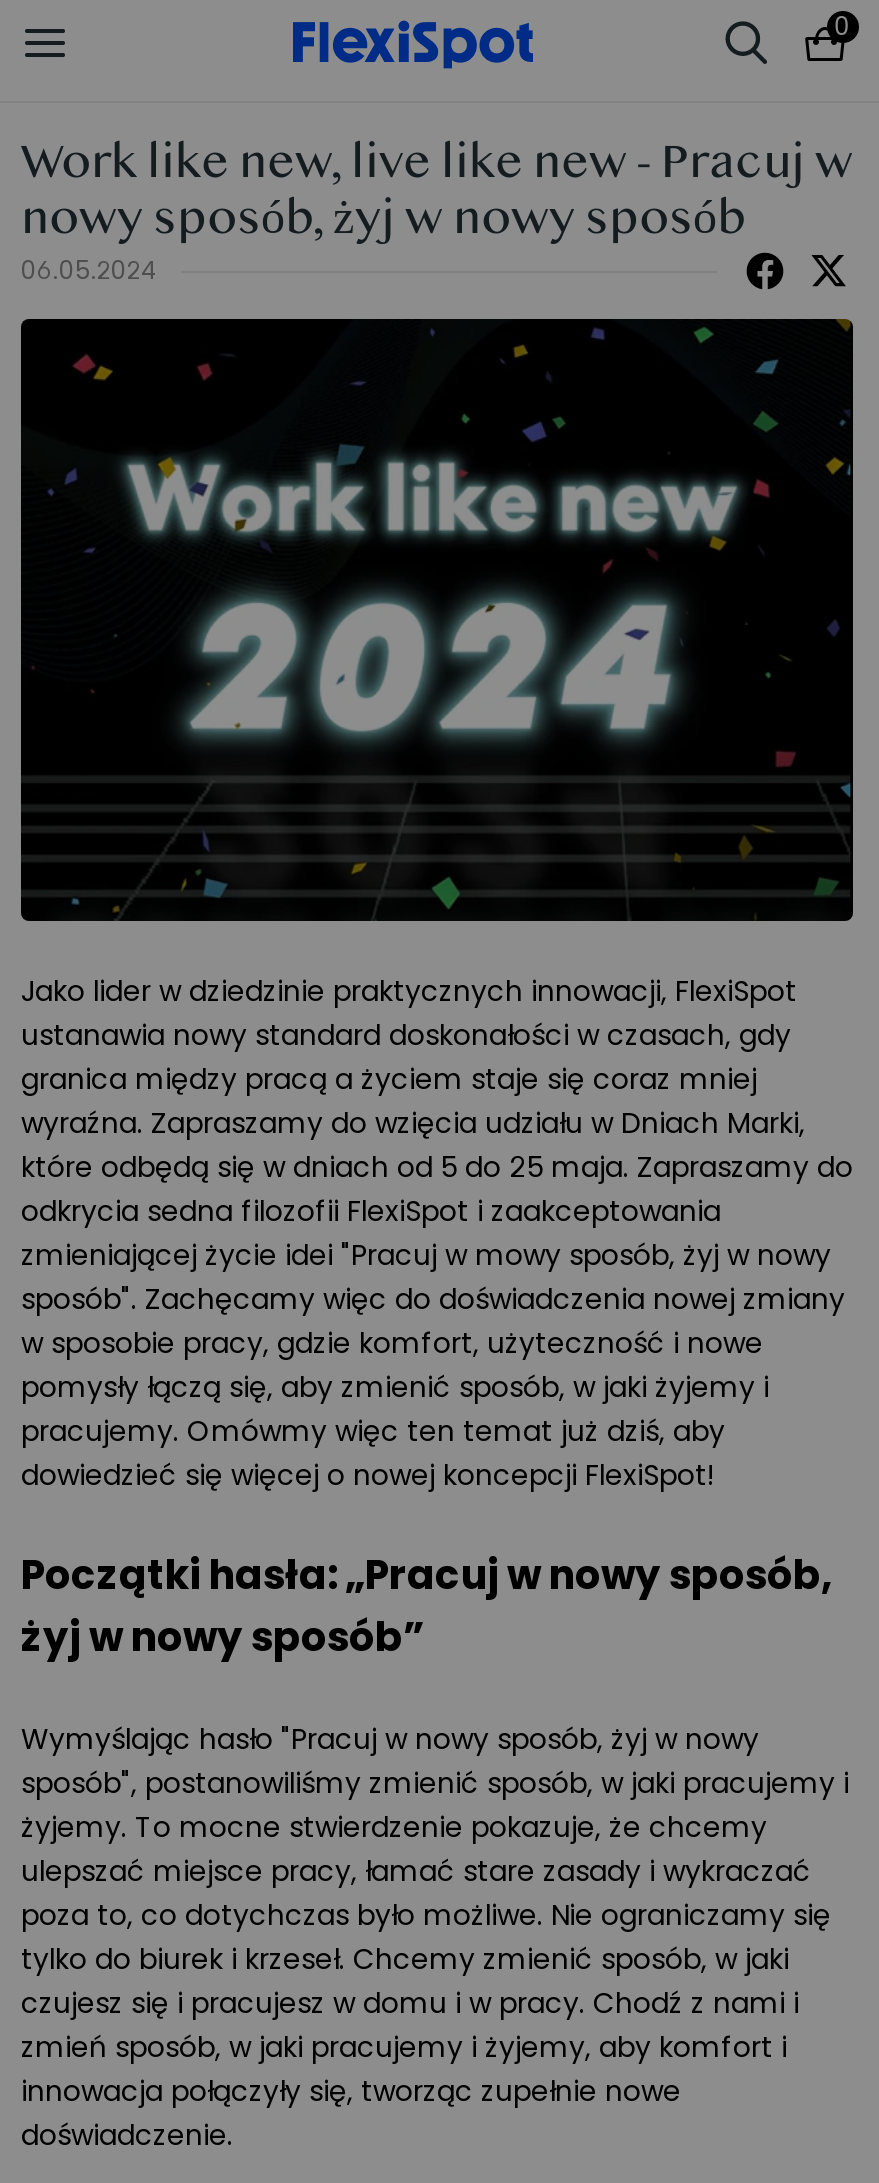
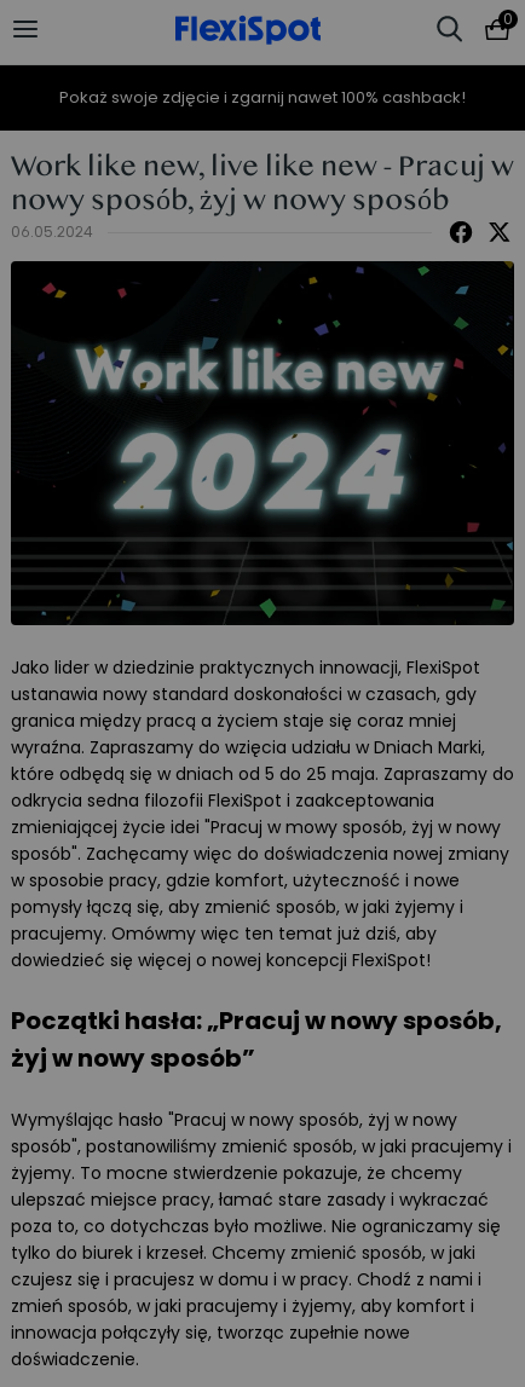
+ Pokaż swoje zdjęcie i zgarnij nawet 100% cashback!
